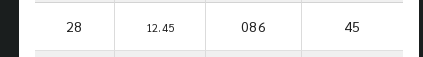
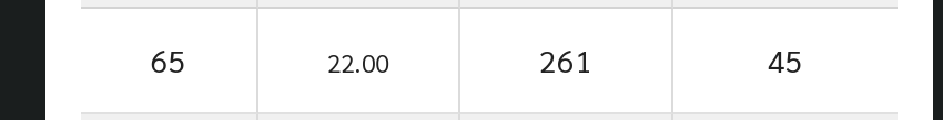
- 28
+ 65

- 12.45
+ 22.00

- 086
+ 261
